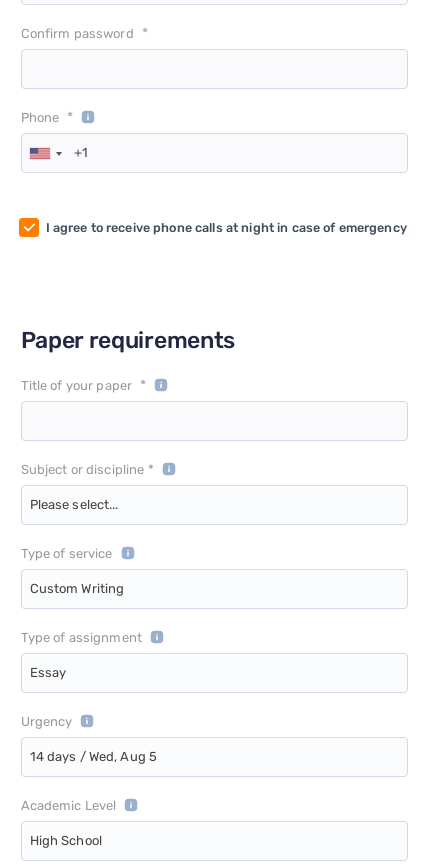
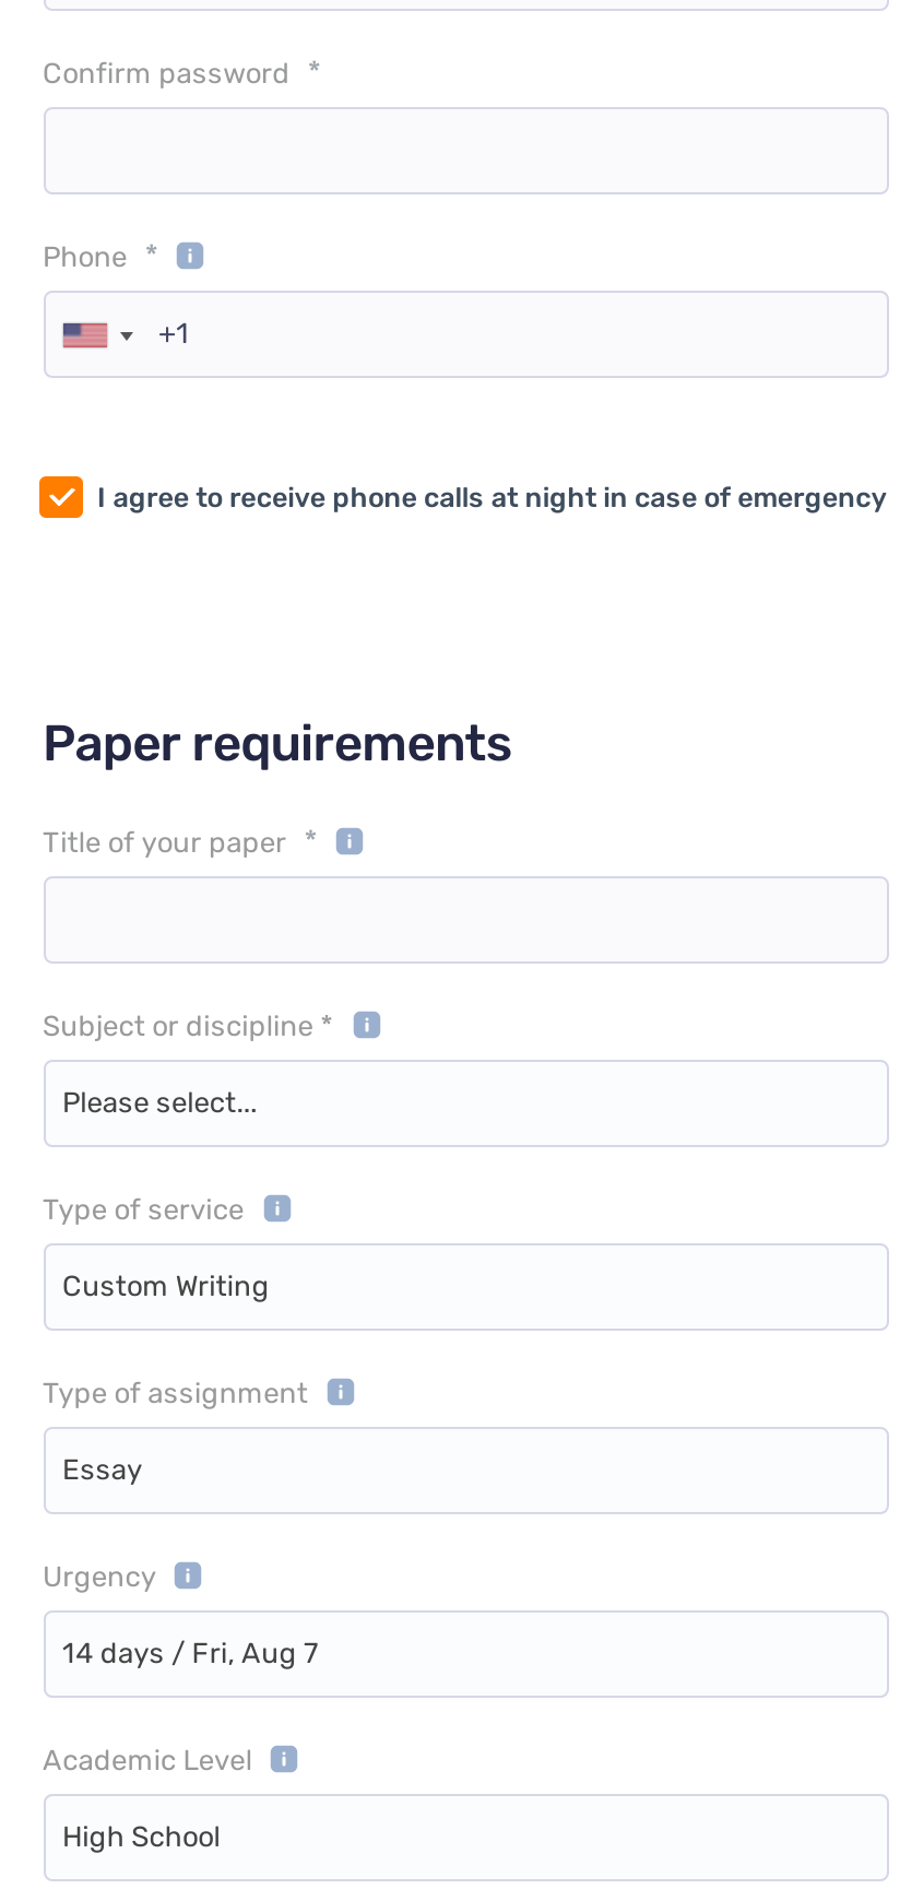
- 14 days / Wed, Aug 5
+ 14 days / Fri, Aug 7
